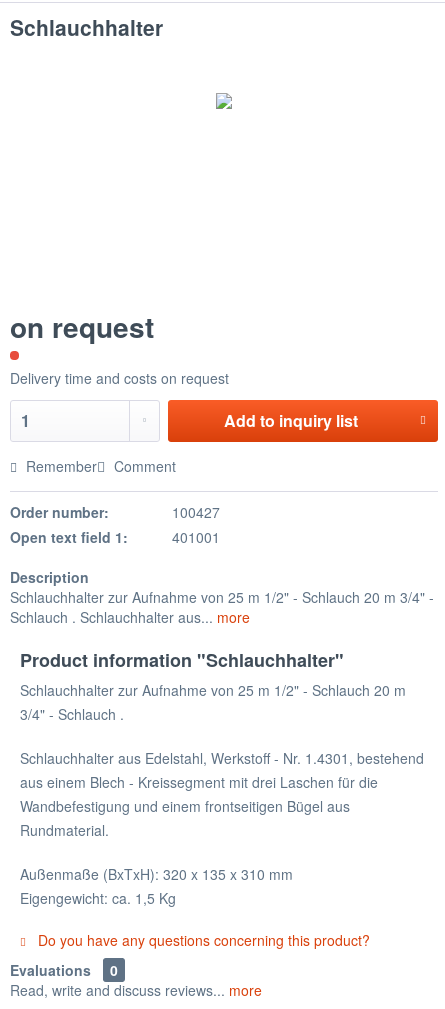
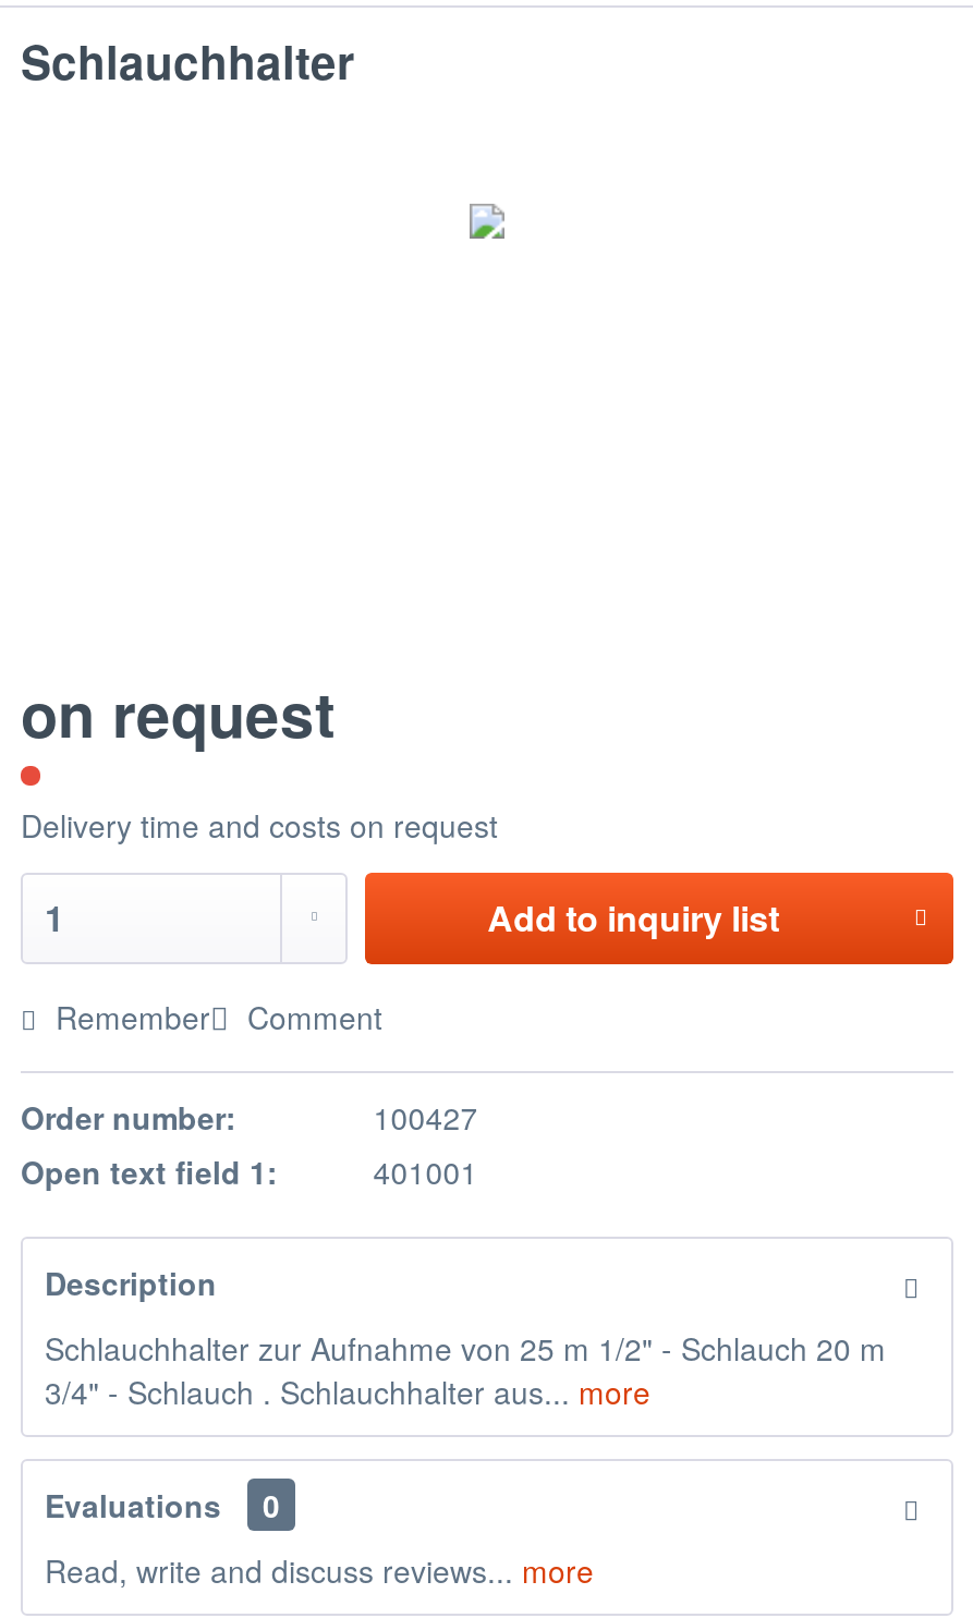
- Schlauchhalter zur Aufnahme von 25 m 1/2" - Schlauch 20 m 3/4" -
- Schlauch . Schlauchhalter aus... more
- Product information "Schlauchhalter"

- 3/4" - Schlauch .
- Schlauchhalter aus Edelstahl, Werkstoff - Nr. 1.4301, bestehend
- aus einem Blech - Kreissegment mit drei Laschen für die
- Wandbefestigung und einem frontseitigen Bügel aus
- Rundmaterial.
- Außenmaße (BxTxH): 320 x 135 x 310 mm
- Eigengewicht: ca. 1,5 Kg
- Do you have any questions concerning this product?
+ 3/4" - Schlauch . Schlauchhalter aus... more
